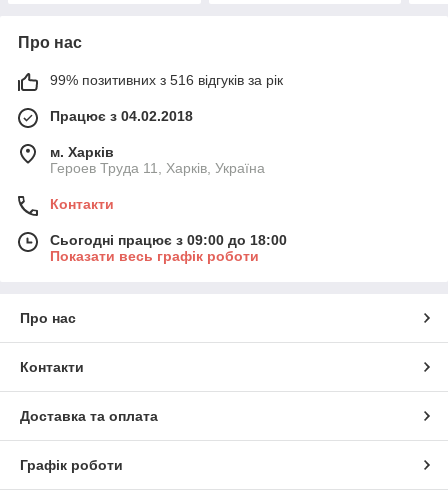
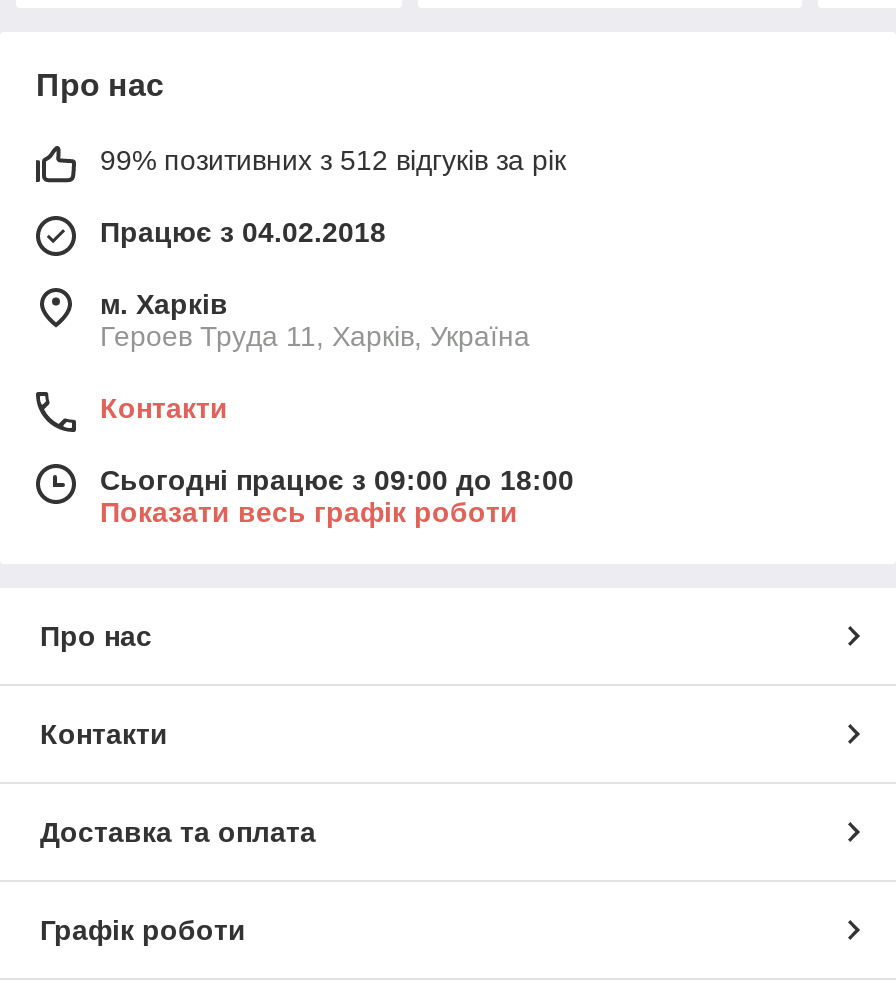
- 99% позитивних з 516 відгуків за рік
+ 99% позитивних з 512 відгуків за рік
